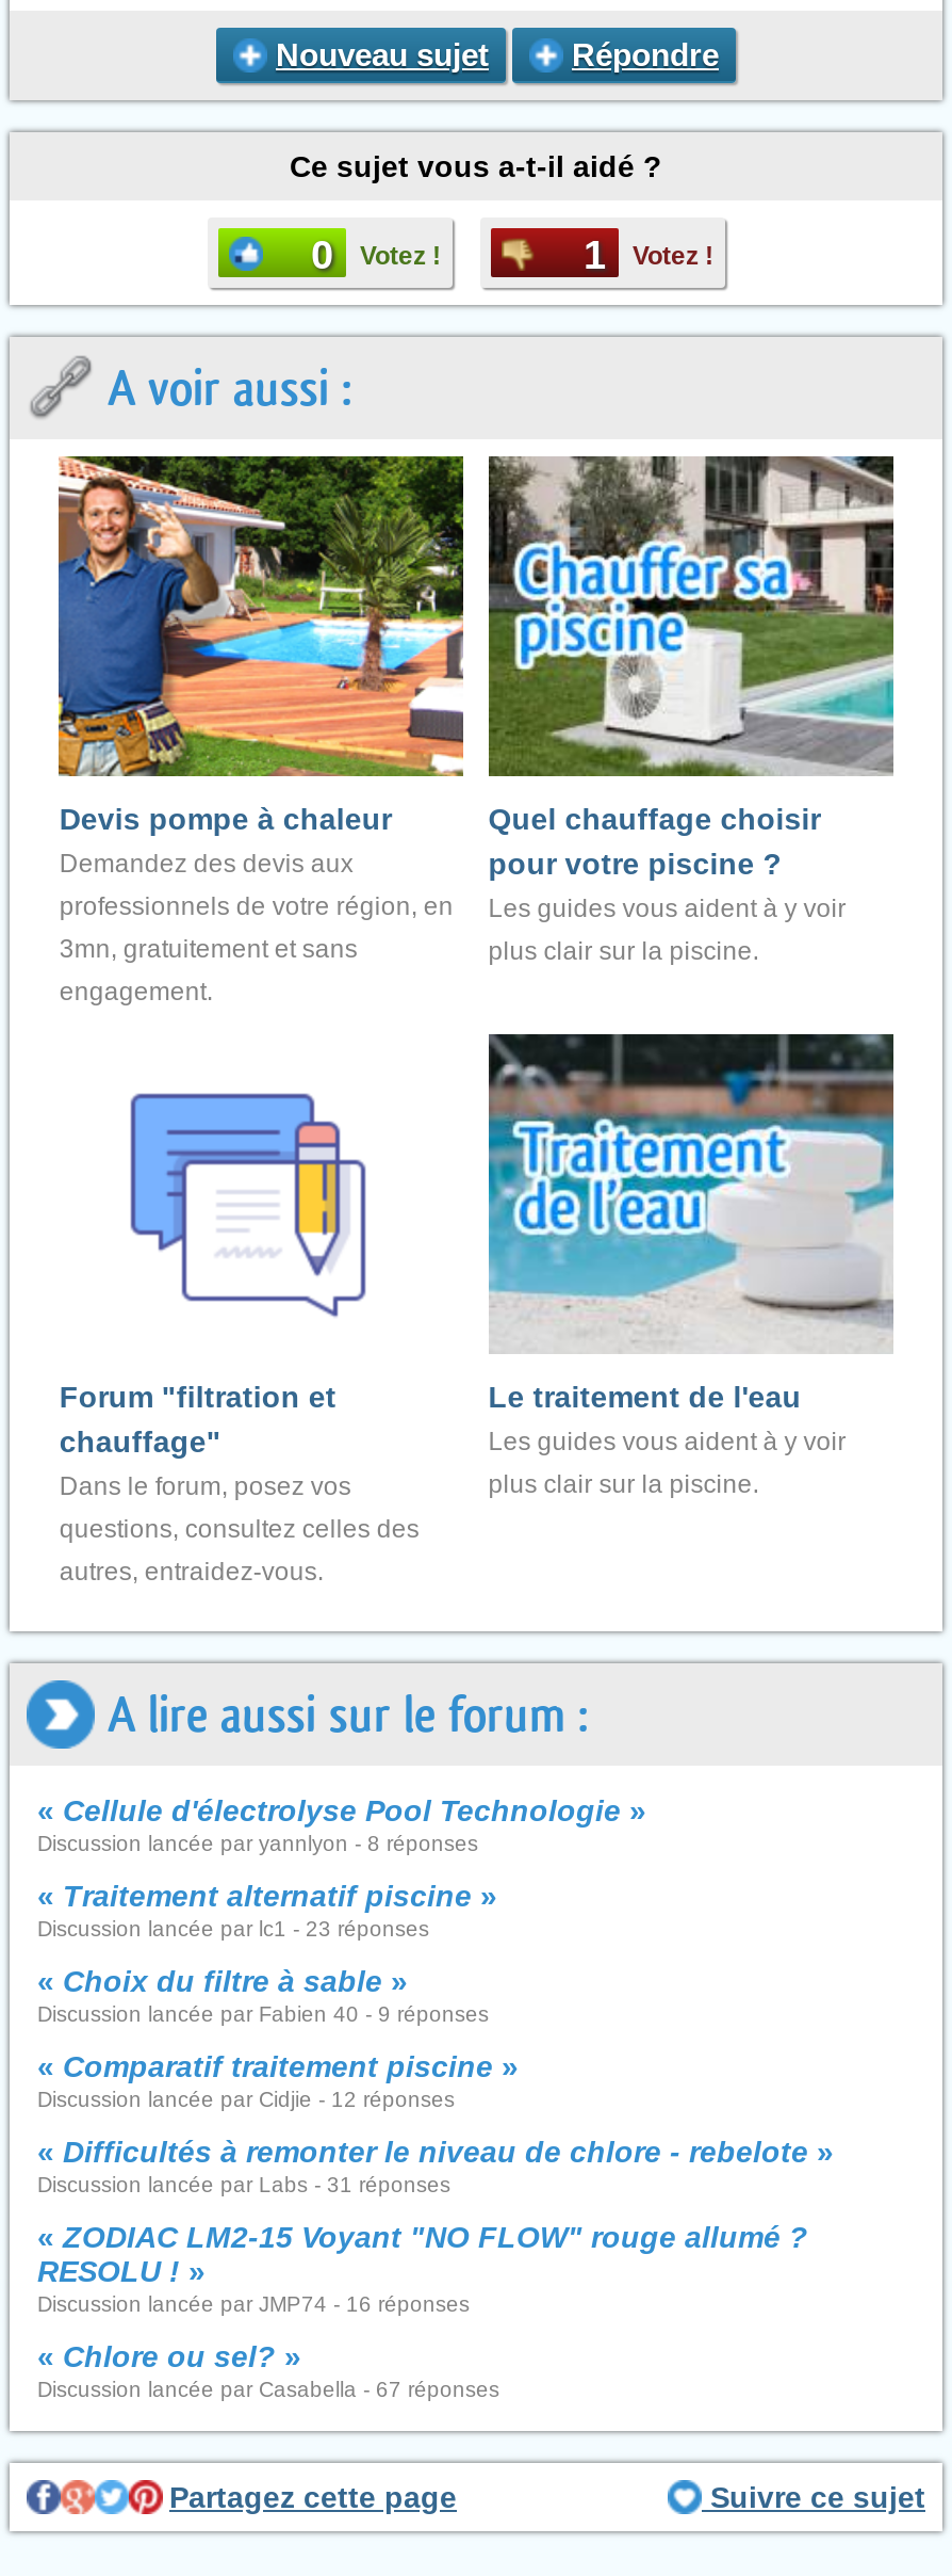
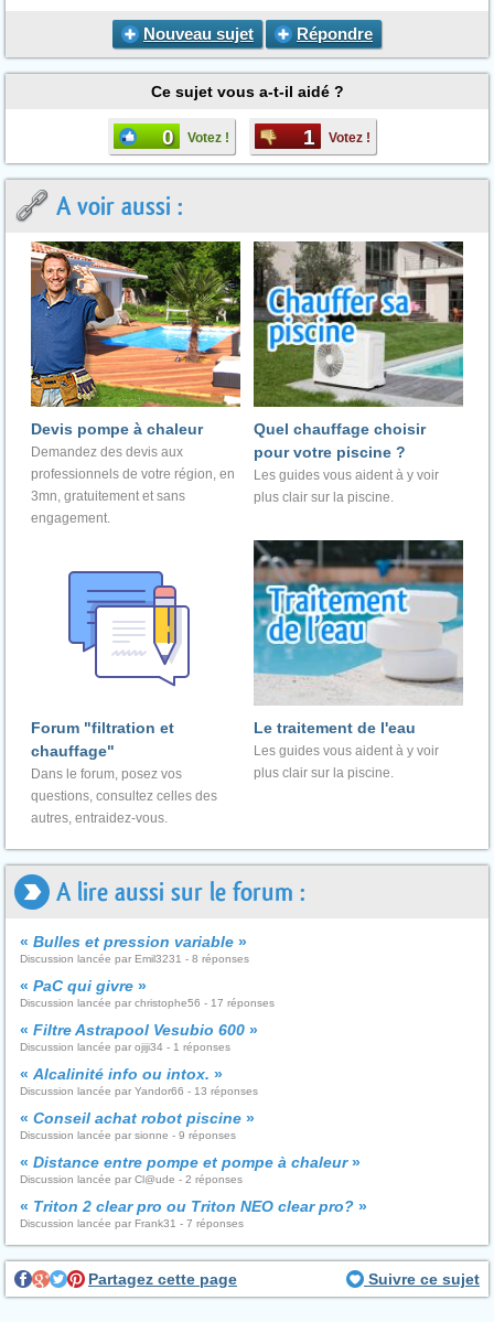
- «Cellule d'électrolyse Pool Technologie»
- Discussion lancée par yannlyon - 8 réponses
+ «Bulles et pression variable»
+ Discussion lancée par Emil3231 - 8 réponses

- «Traitement alternatif piscine»
- Discussion lancée par lc1 - 23 réponses
+ «PaC qui givre»
+ Discussion lancée par christophe56 - 17 réponses

- «Choix du filtre à sable»
- Discussion lancée par Fabien 40 - 9 réponses
+ «Filtre Astrapool Vesubio 600»
+ Discussion lancée par ojiji34 - 1 réponses

- «Comparatif traitement piscine»
- Discussion lancée par Cidjie - 12 réponses
+ «Alcalinité info ou intox.»
+ Discussion lancée par Yandor66 - 13 réponses

- «Difficultés à remonter le niveau de chlore - rebelote»
- Discussion lancée par Labs - 31 réponses
+ «Conseil achat robot piscine»
+ Discussion lancée par sionne - 9 réponses

- «ZODIAC LM2-15 Voyant "NO FLOW" rouge allumé ?
- RESOLU !»
- Discussion lancée par JMP74 - 16 réponses
+ «Distance entre pompe et pompe à chaleur»
+ Discussion lancée par Cl@ude - 2 réponses

- «Chlore ou sel?»
- Discussion lancée par Casabella - 67 réponses
+ «Triton 2 clear pro ou Triton NEO clear pro?»
+ Discussion lancée par Frank31 - 7 réponses
